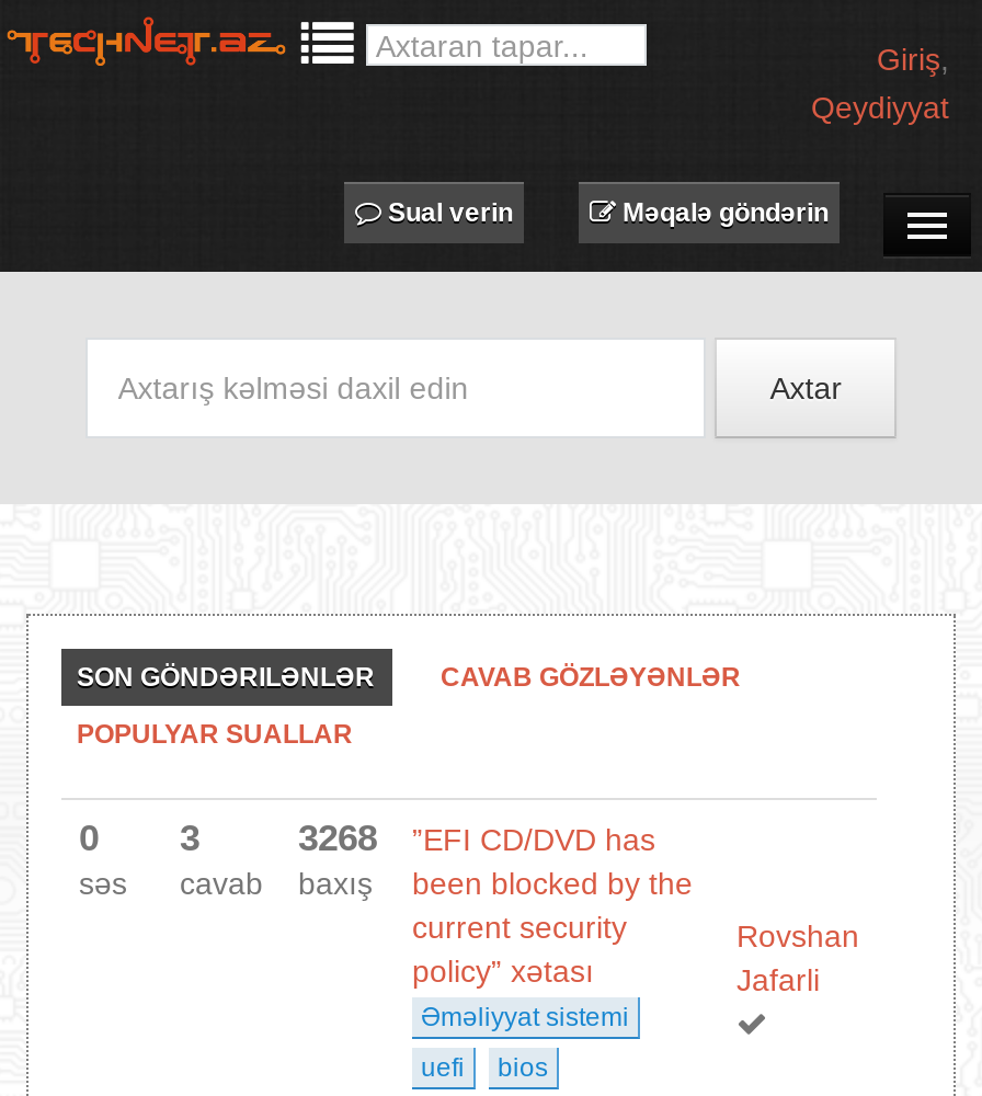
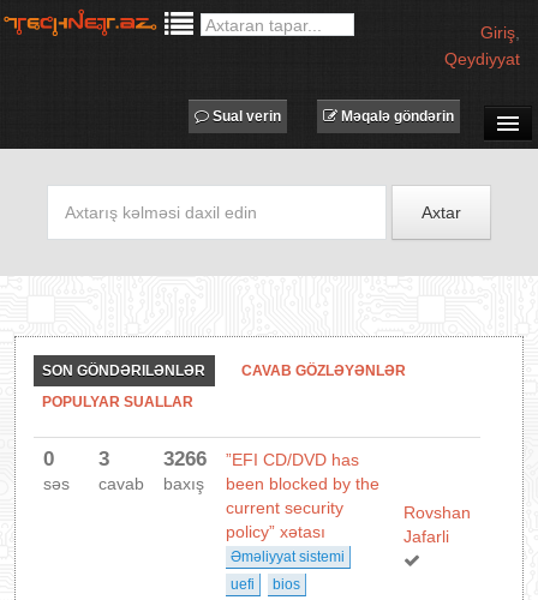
- 3268 ”EFI CD/DVD has
+ 3266 ”EFI CD/DVD has
